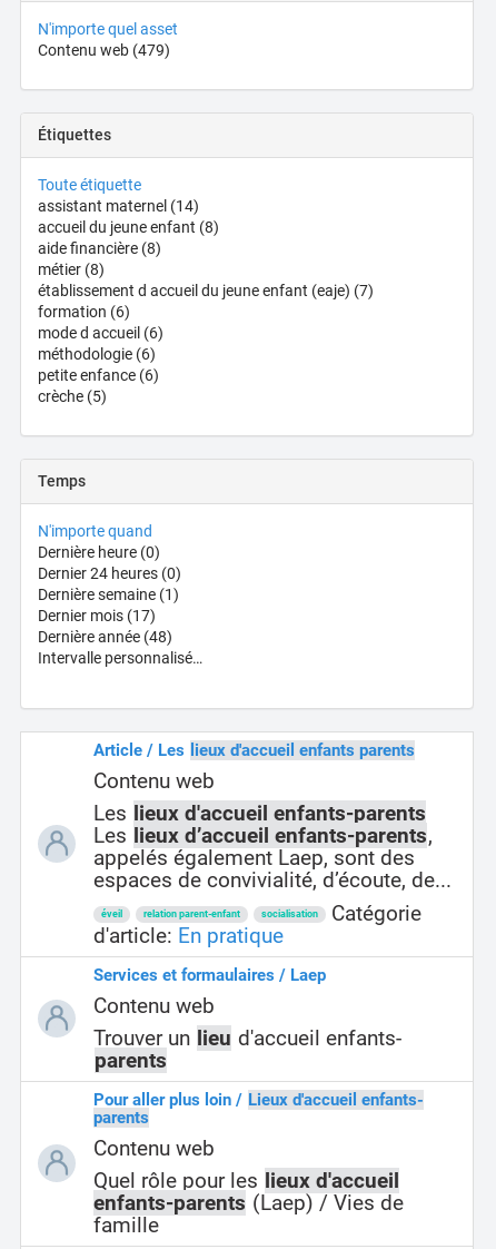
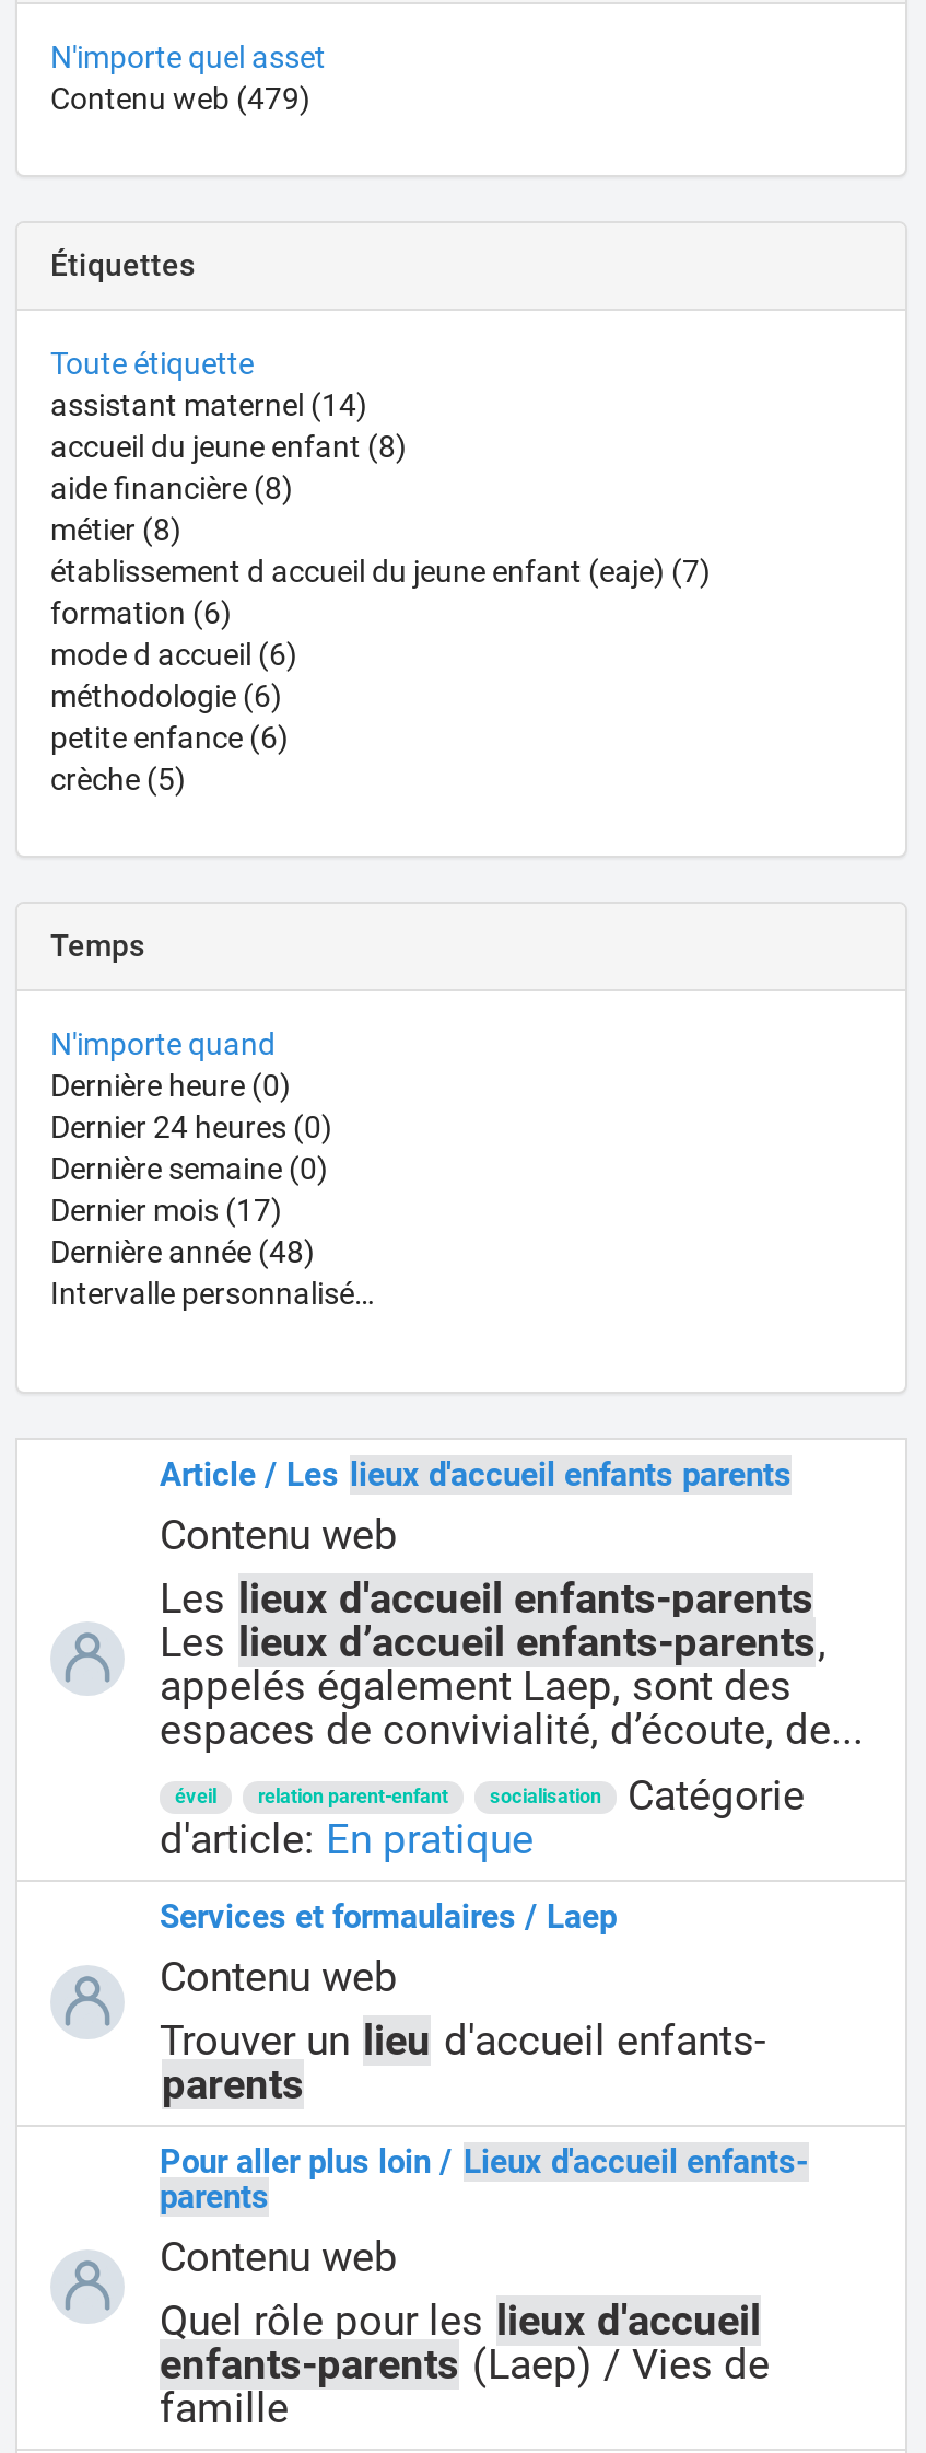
- Dernière semaine (1)
+ Dernière semaine (0)
